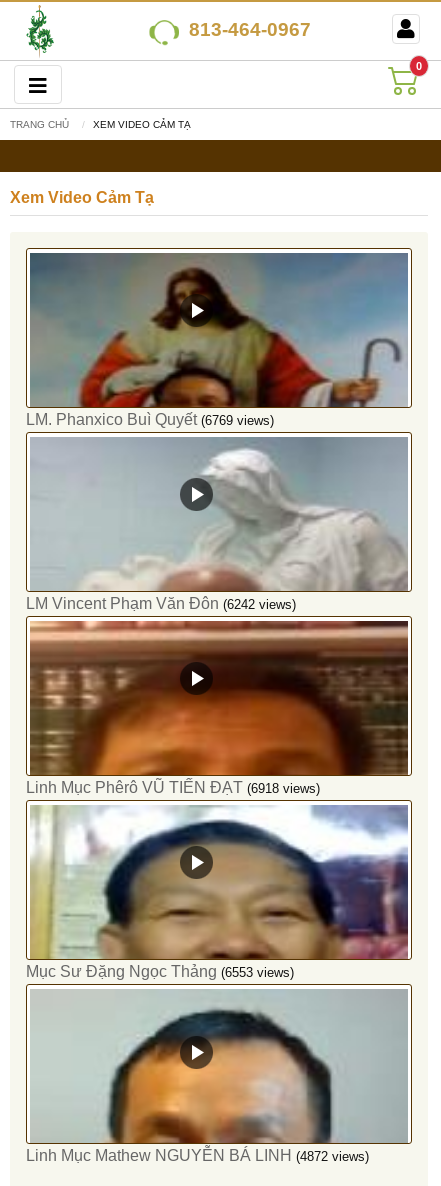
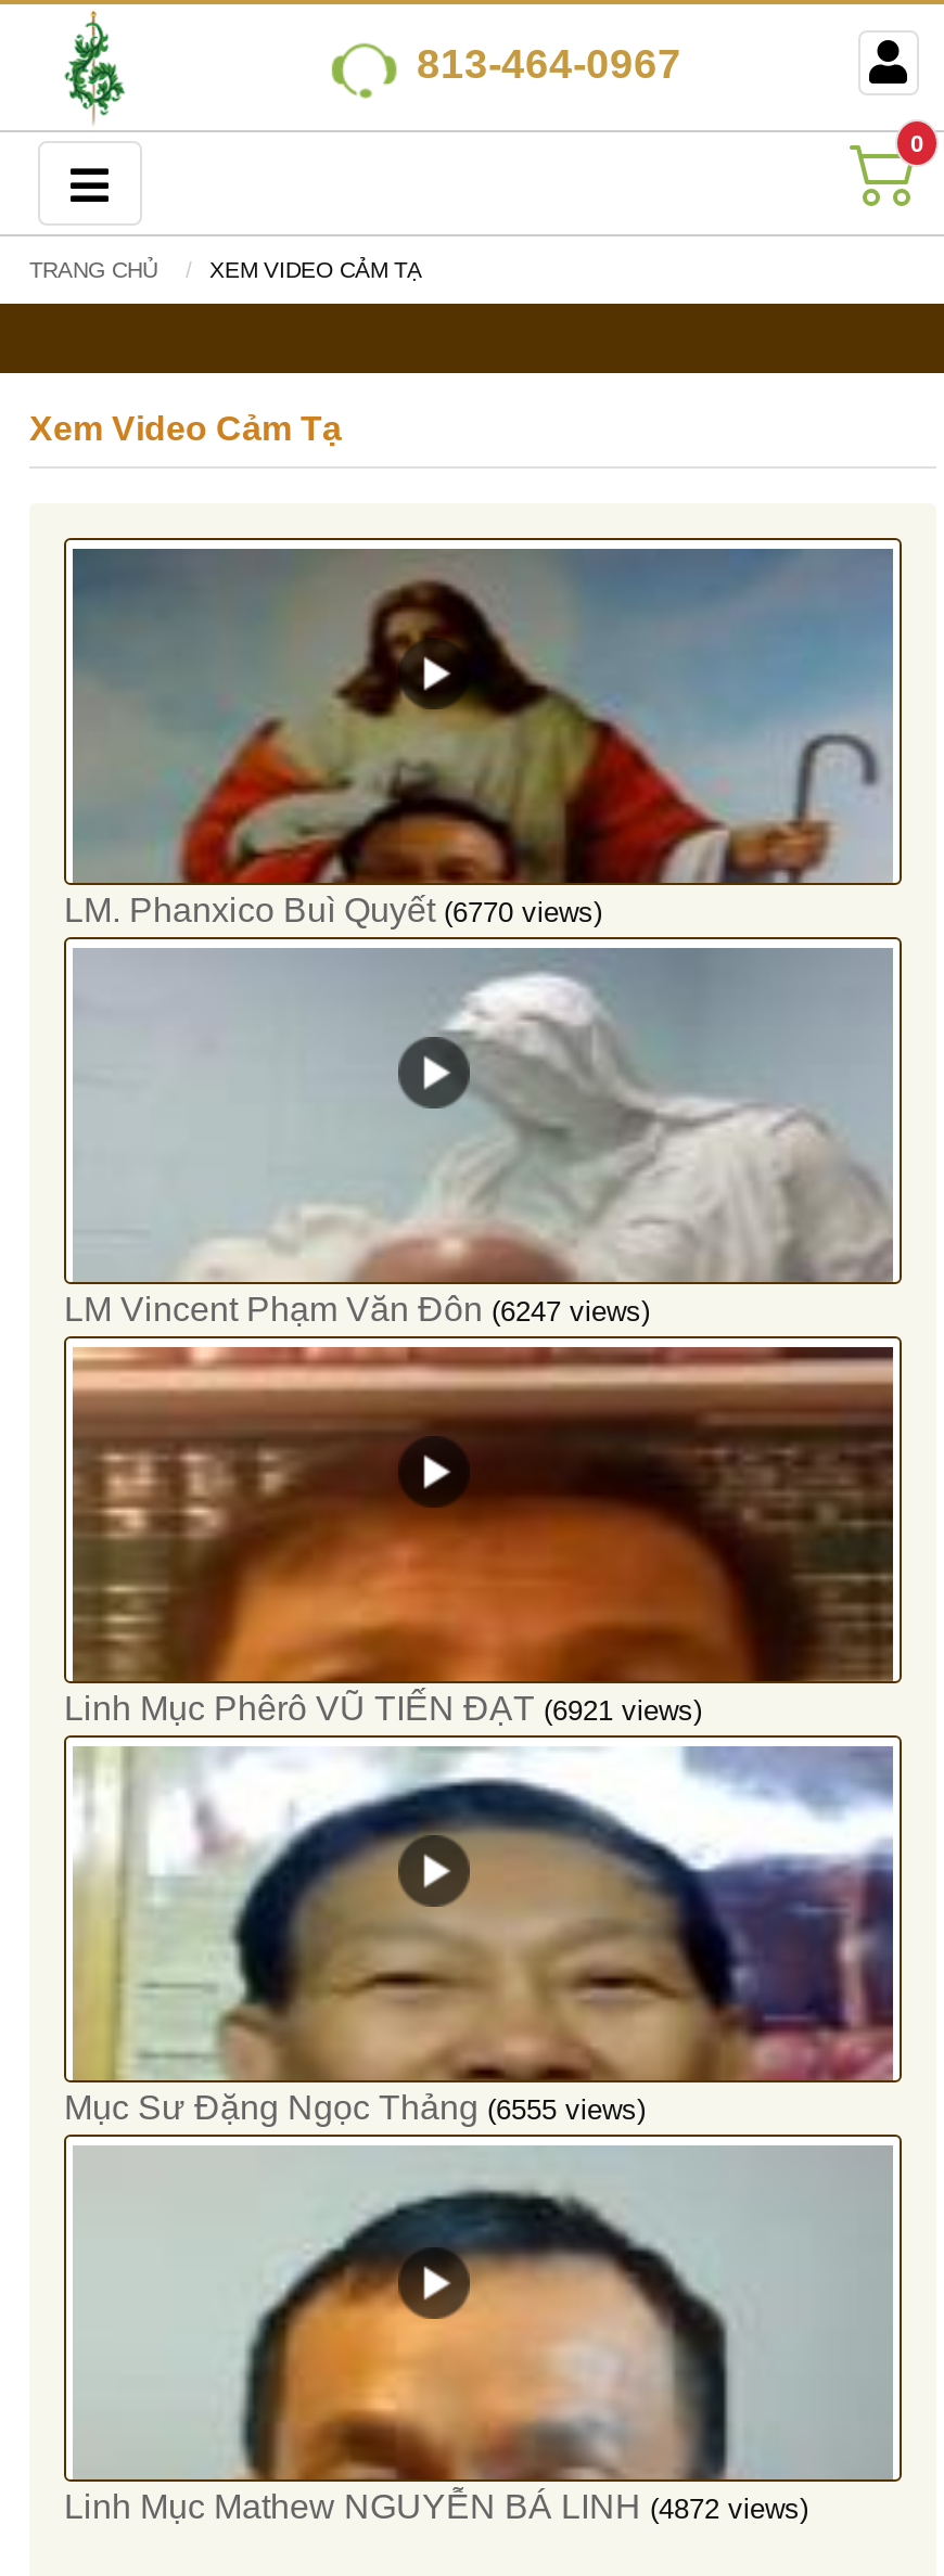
- LM. Phanxico Buì Quyết (6769 views)
+ LM. Phanxico Buì Quyết (6770 views)

- LM Vincent Phạm Văn Đôn (6242 views)
+ LM Vincent Phạm Văn Đôn (6247 views)

- Linh Mục Phêrô VŨ TIẾN ĐẠT (6918 views)
+ Linh Mục Phêrô VŨ TIẾN ĐẠT (6921 views)

- Mục Sư Đặng Ngọc Thảng (6553 views)
+ Mục Sư Đặng Ngọc Thảng (6555 views)
